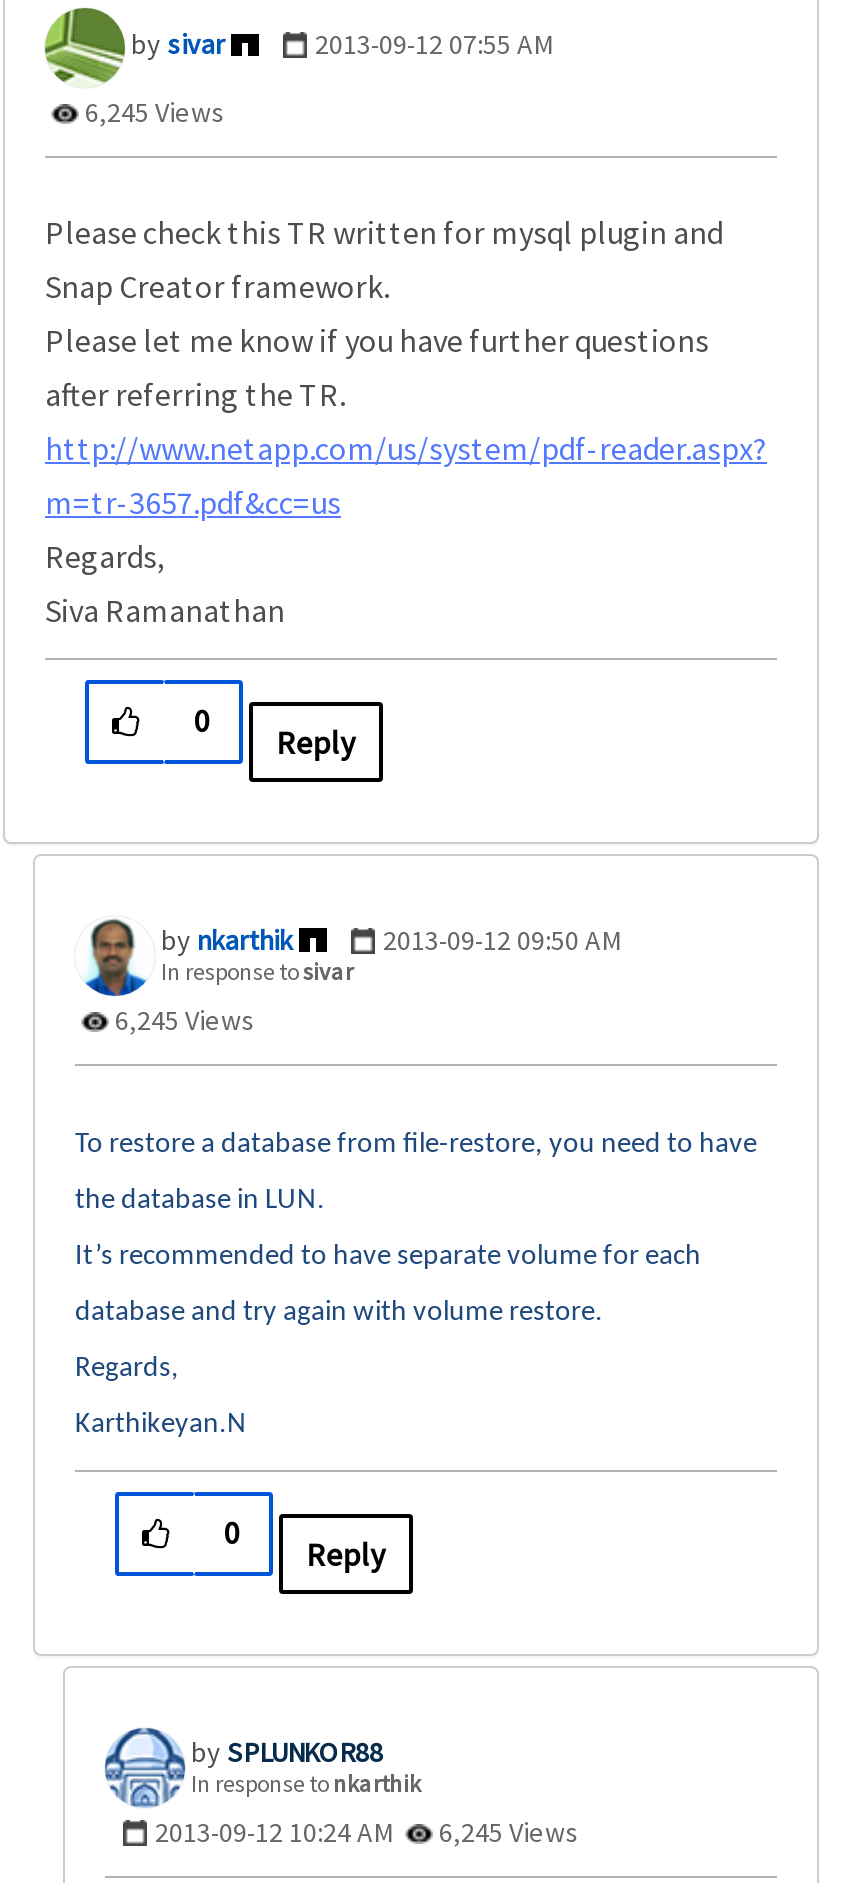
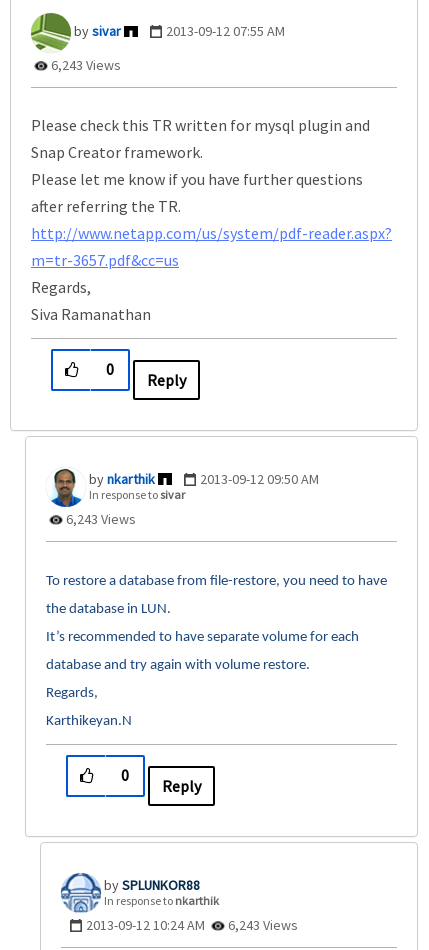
- 6,245 Views
+ 6,243 Views

- 6,245 Views
+ 6,243 Views

- 2013-09-12 10:24 AM 6,245 Views
+ 2013-09-12 10:24 AM 6,243 Views
